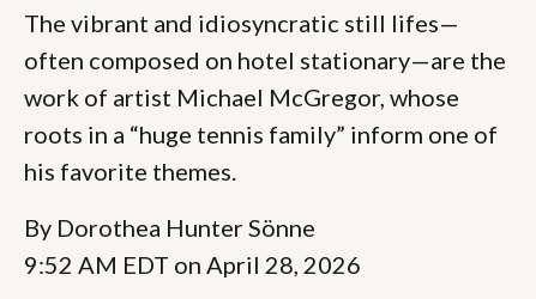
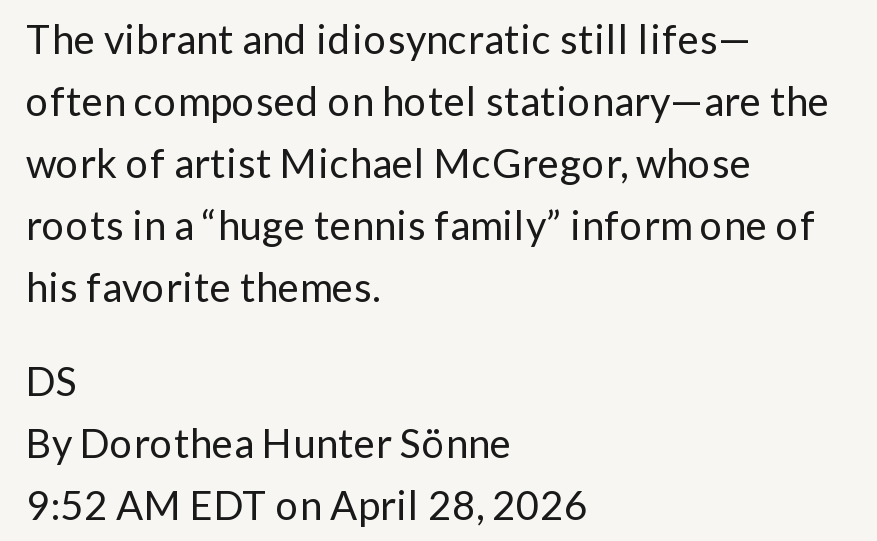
+ DS
